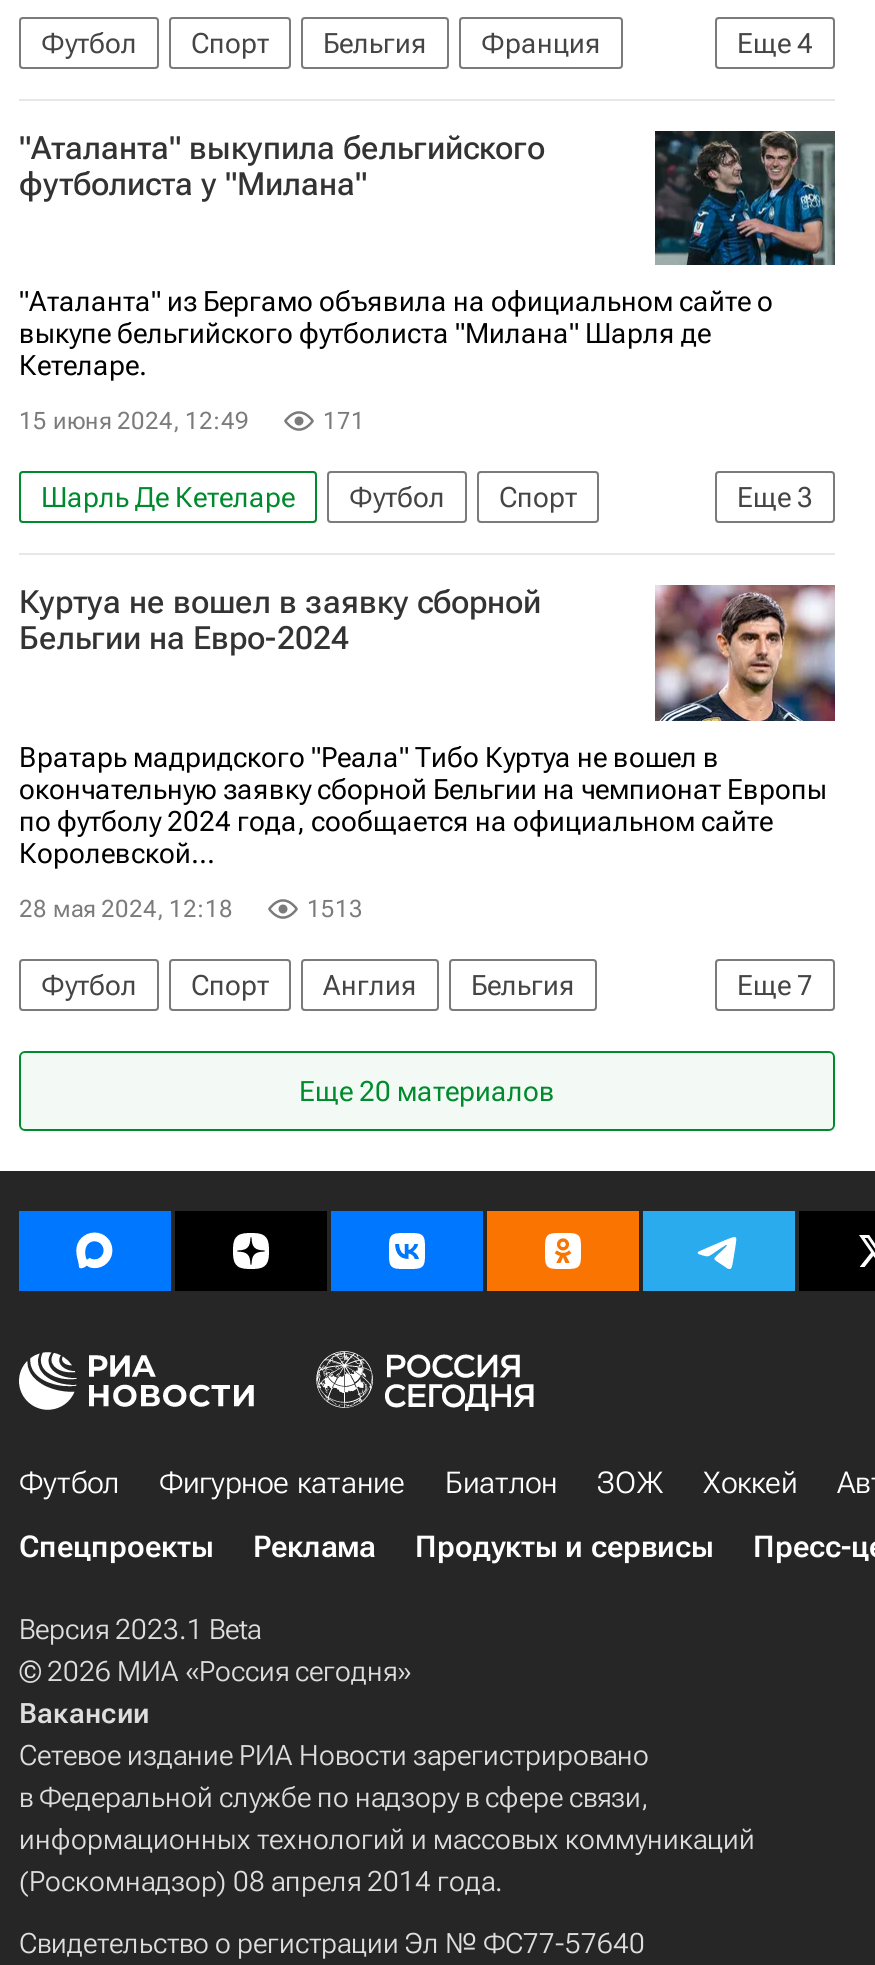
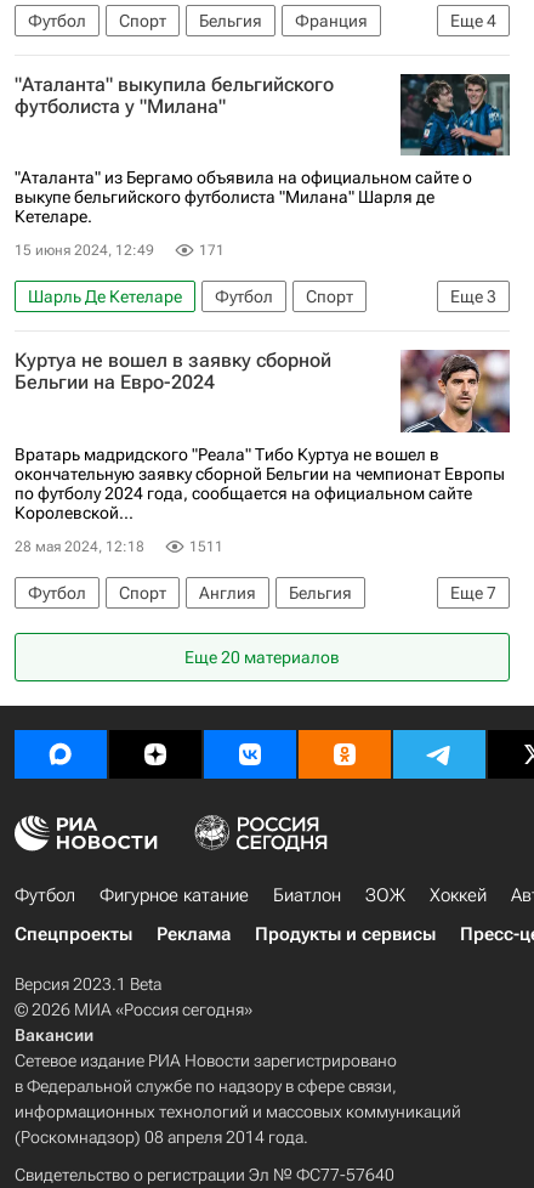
- 1513
+ 1511
